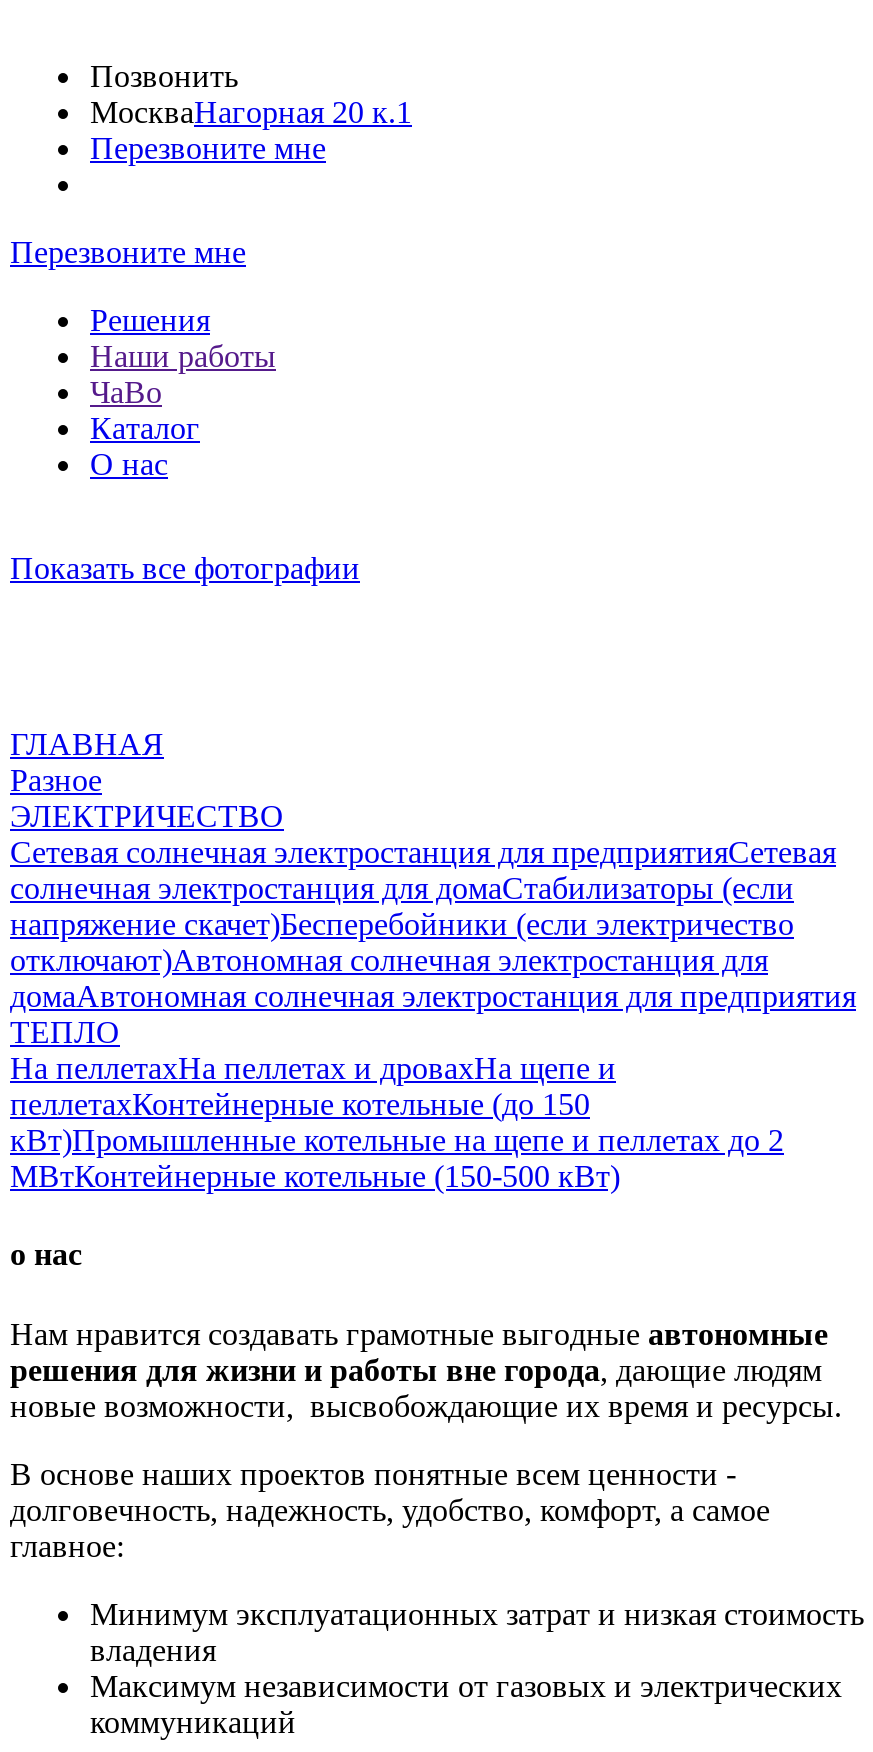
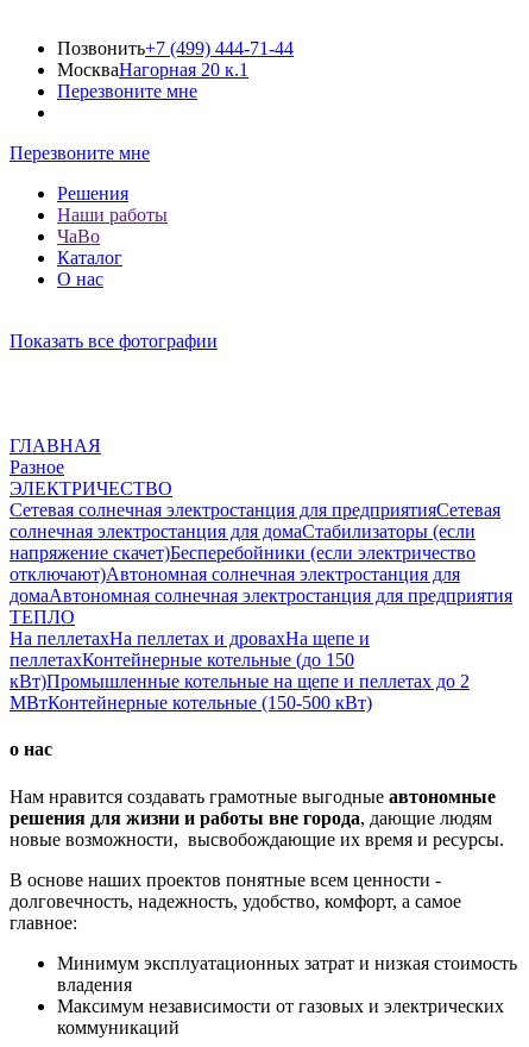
- Позвонить
+ Позвонить+7 (499) 444-71-44
